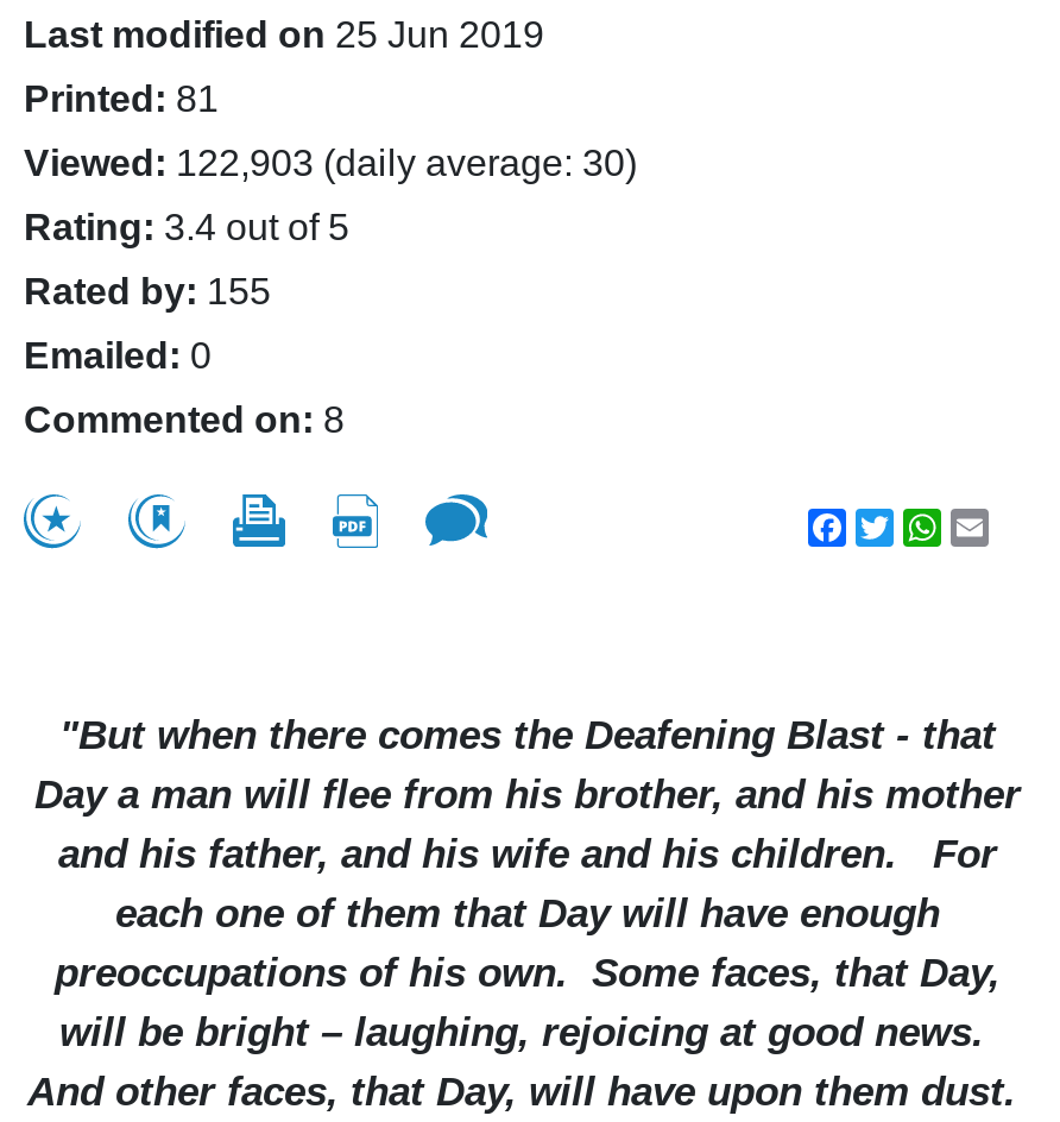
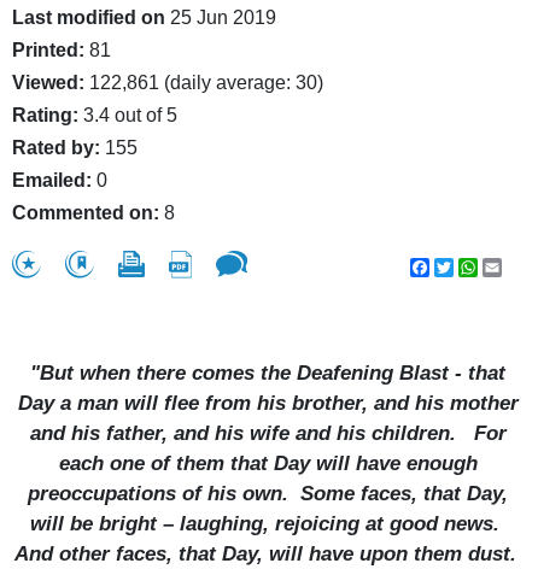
- Viewed: 122,903 (daily average: 30)
+ Viewed: 122,861 (daily average: 30)
